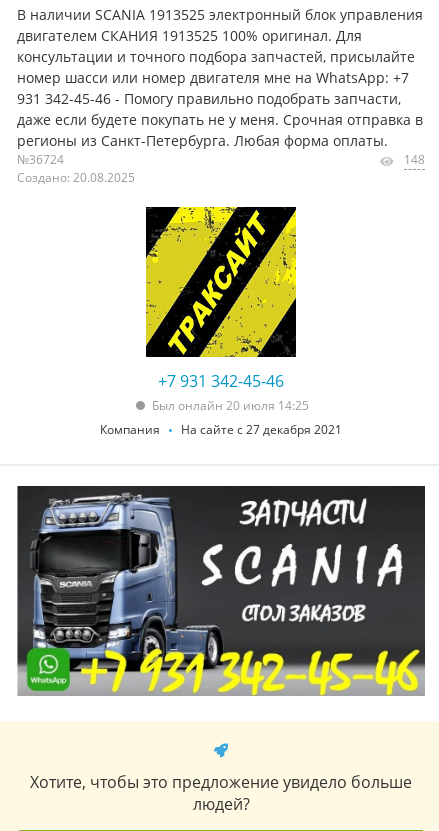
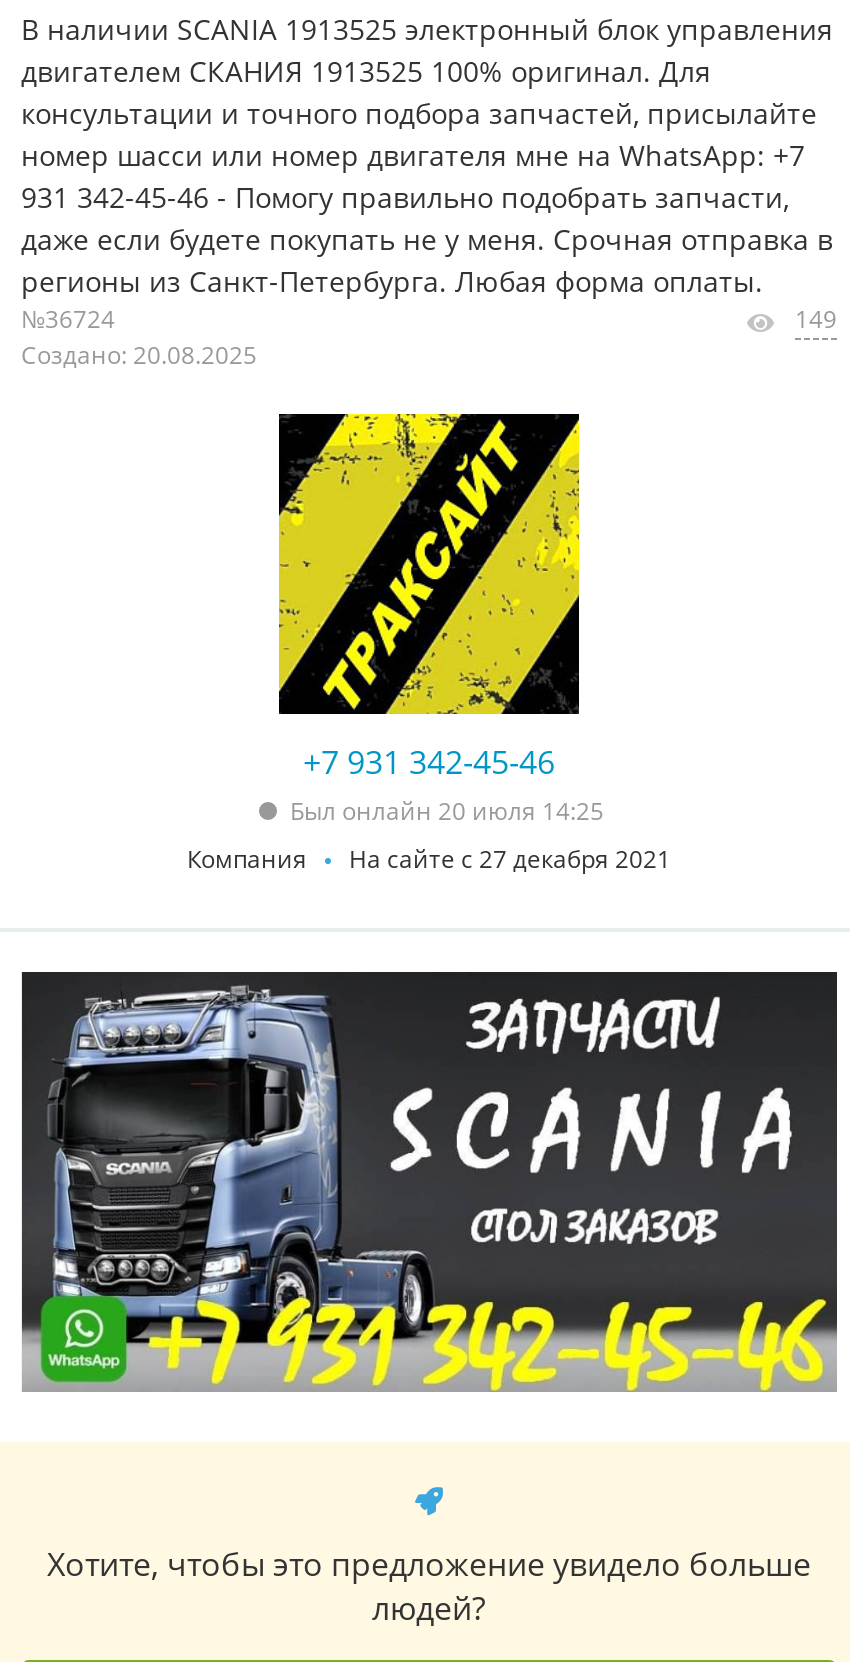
- 148
+ 149
